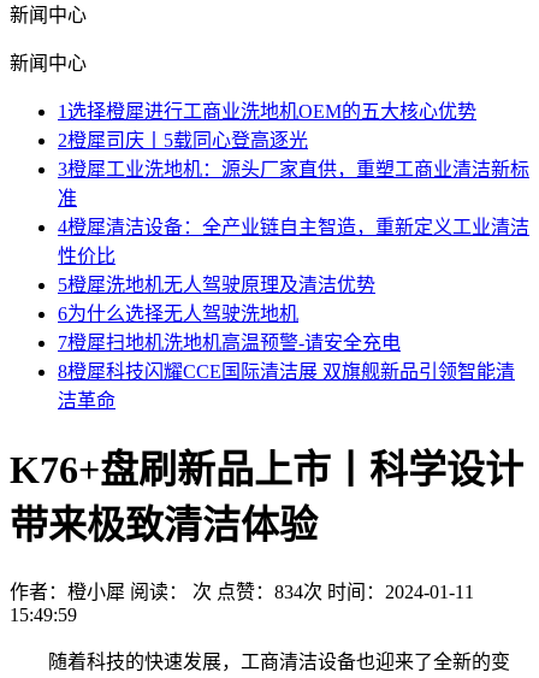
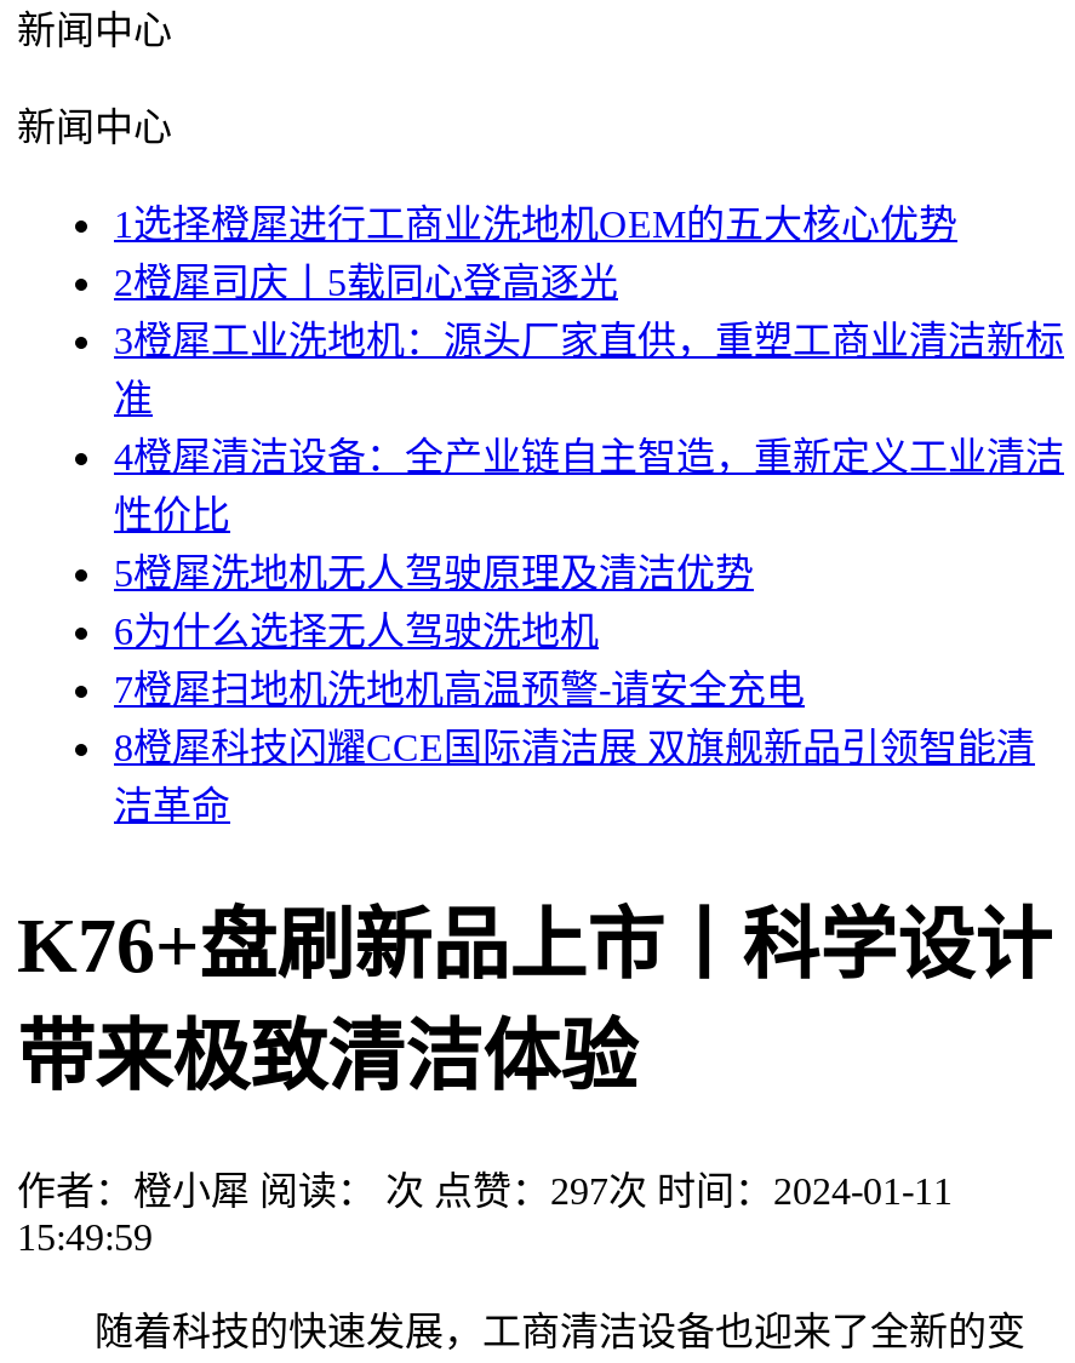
- 作者：橙小犀 阅读： 次点赞：834次时间：2024-01-11
+ 作者：橙小犀 阅读： 次点赞：297次时间：2024-01-11
